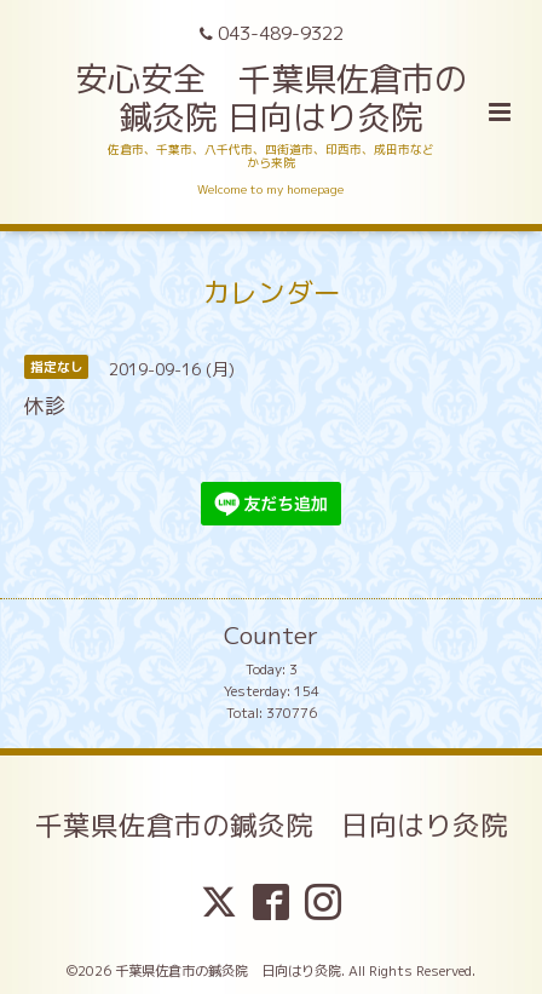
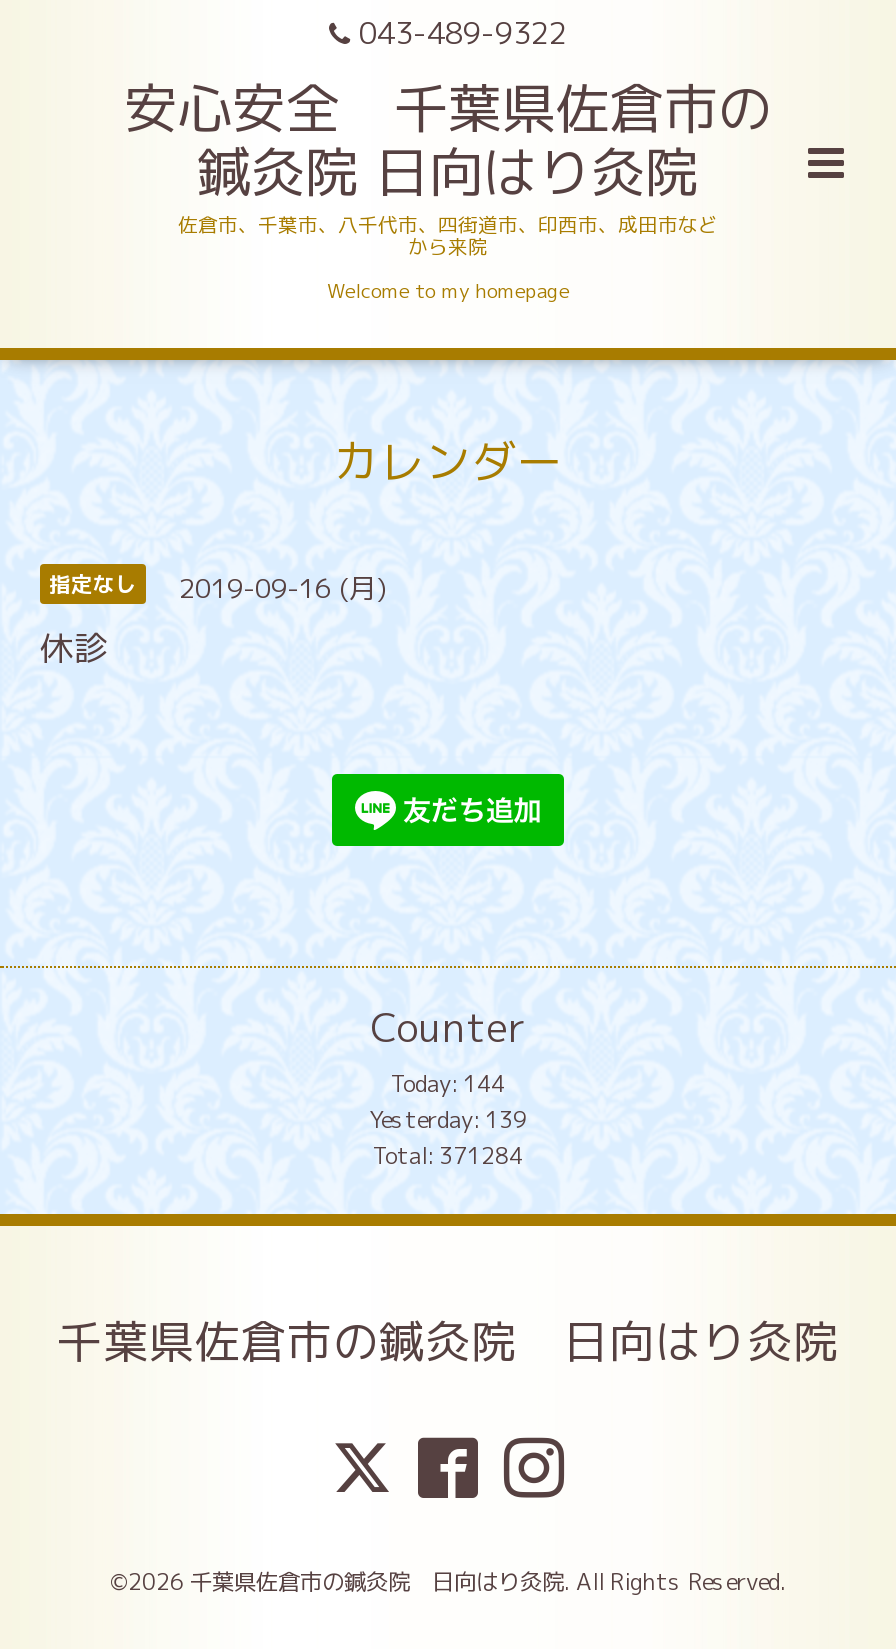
- Today: 3
+ Today: 144

- Yesterday: 154
+ Yesterday: 139

- Total: 370776
+ Total: 371284
